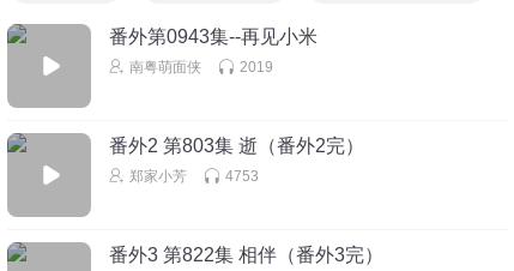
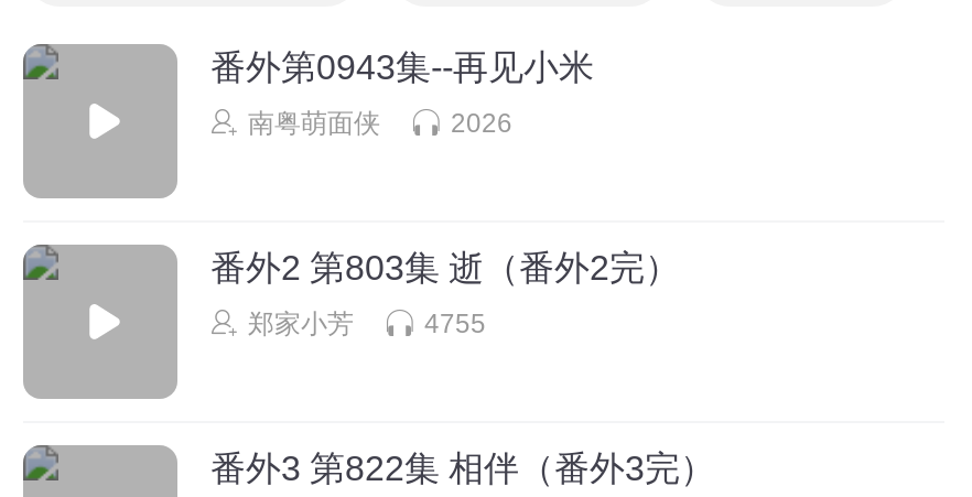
- 2019
+ 2026

- 4753
+ 4755
